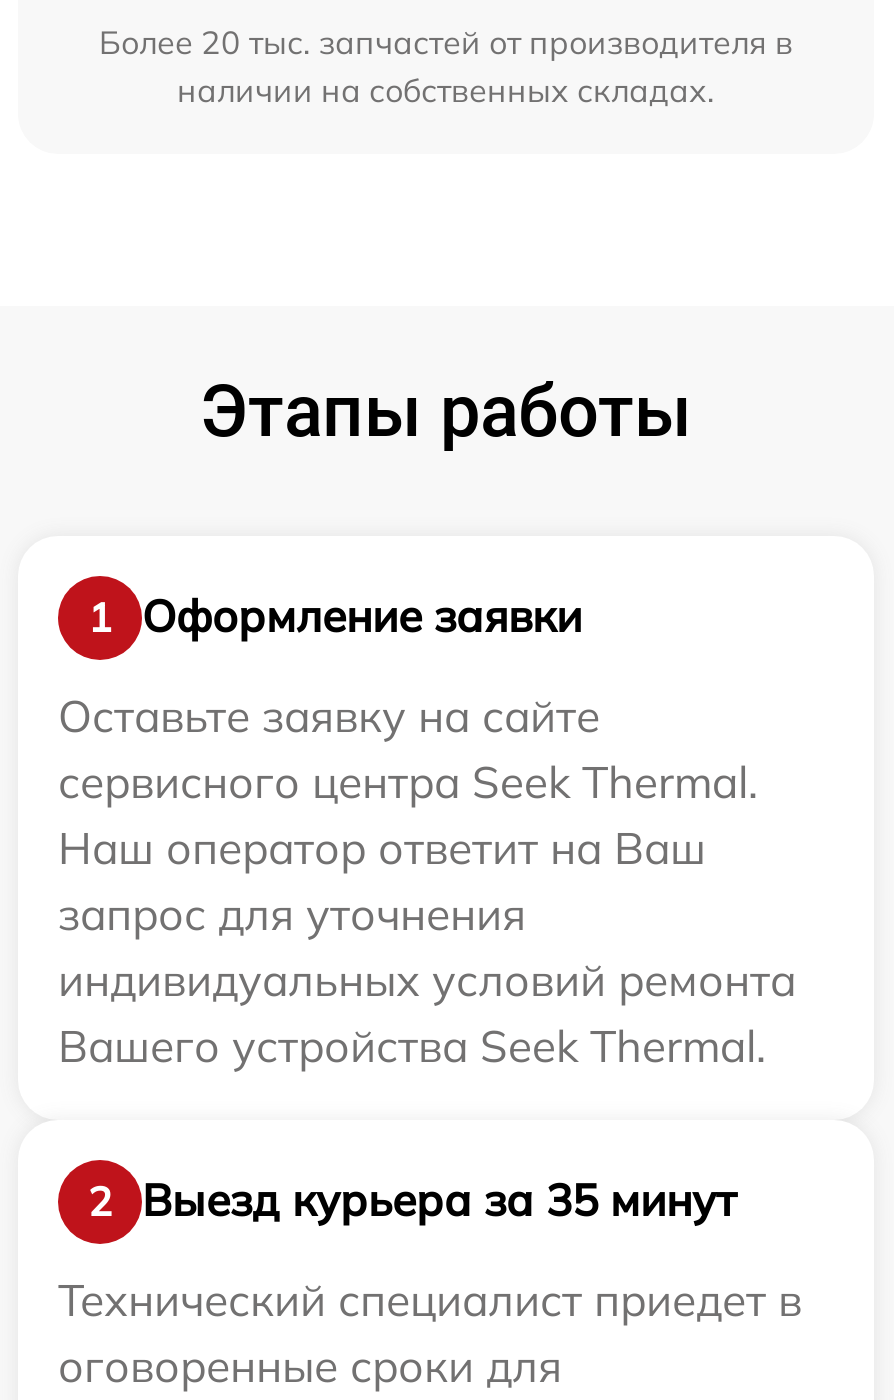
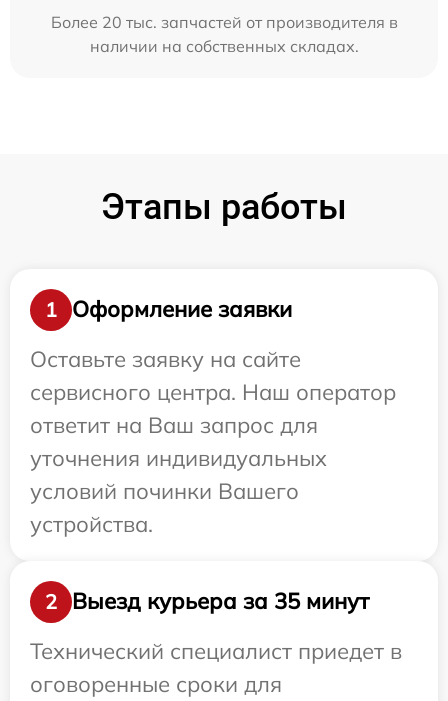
- сервисного центра Seek Thermal.
- Наш оператор ответит на Ваш
- запрос для уточнения
- индивидуальных условий ремонта
- Вашего устройства Seek Thermal.
+ сервисного центра. Наш оператор
+ ответит на Ваш запрос для
+ уточнения индивидуальных
+ условий починки Вашего
+ устройства.
